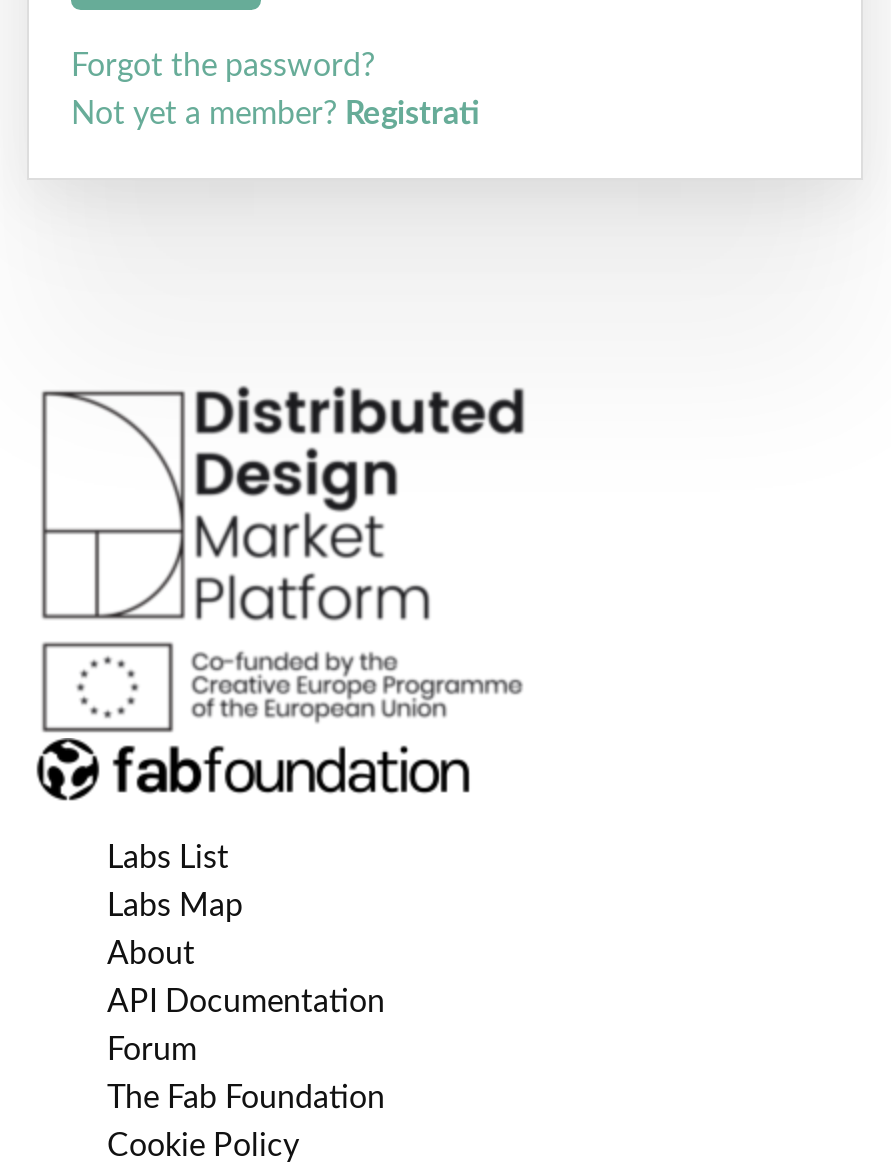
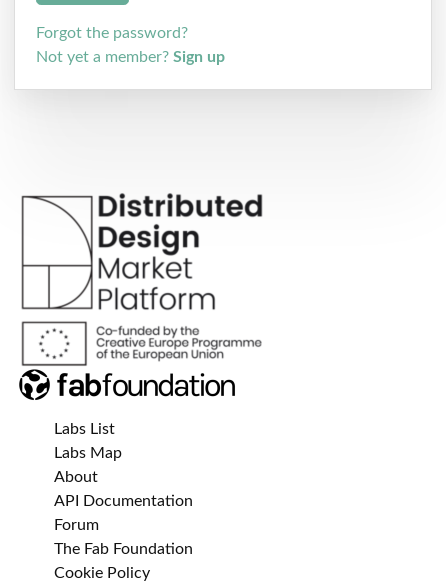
- Not yet a member? Registrati
+ Not yet a member? Sign up
